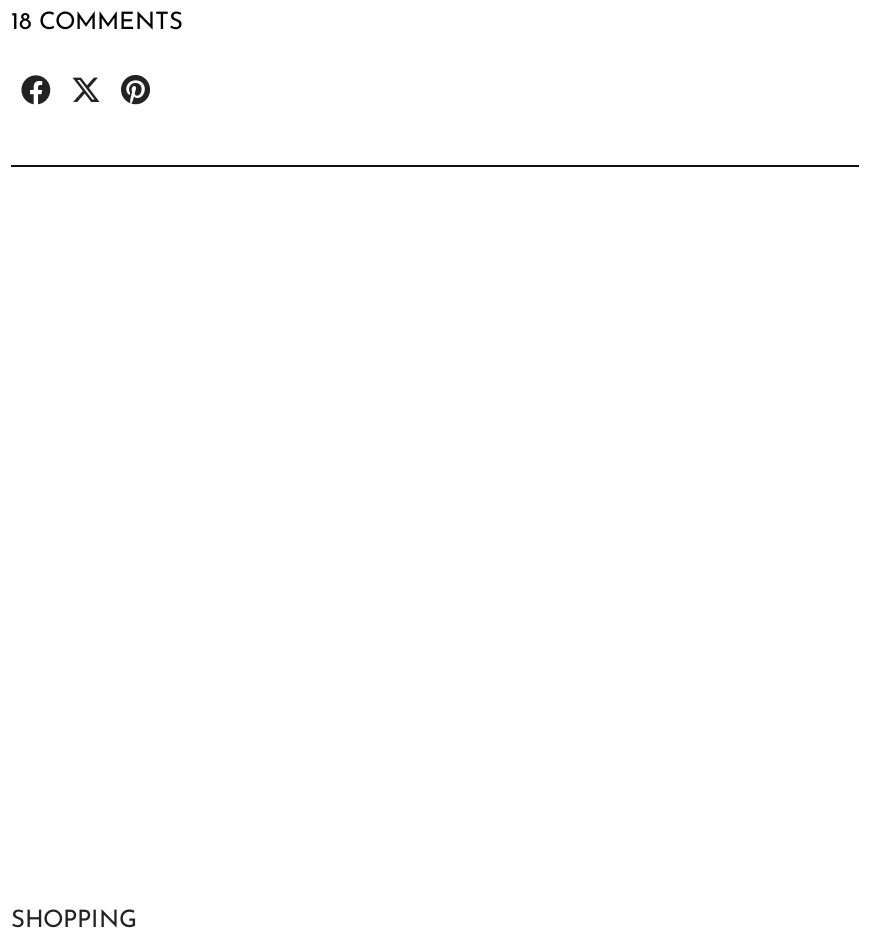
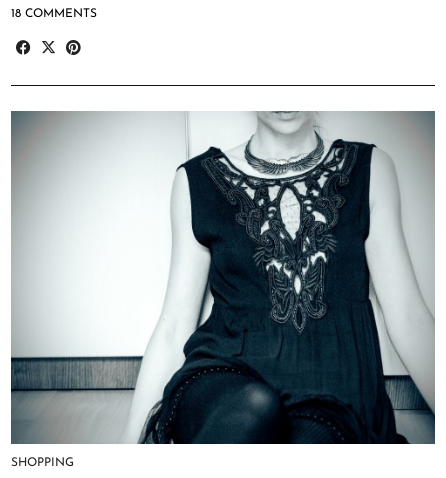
+ [image]
